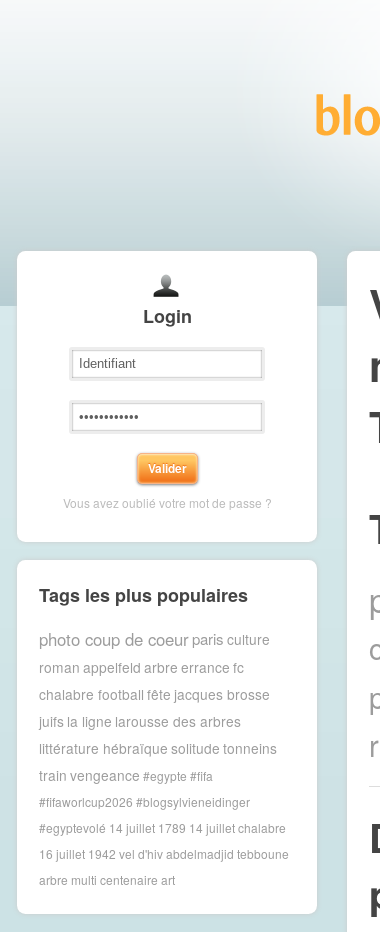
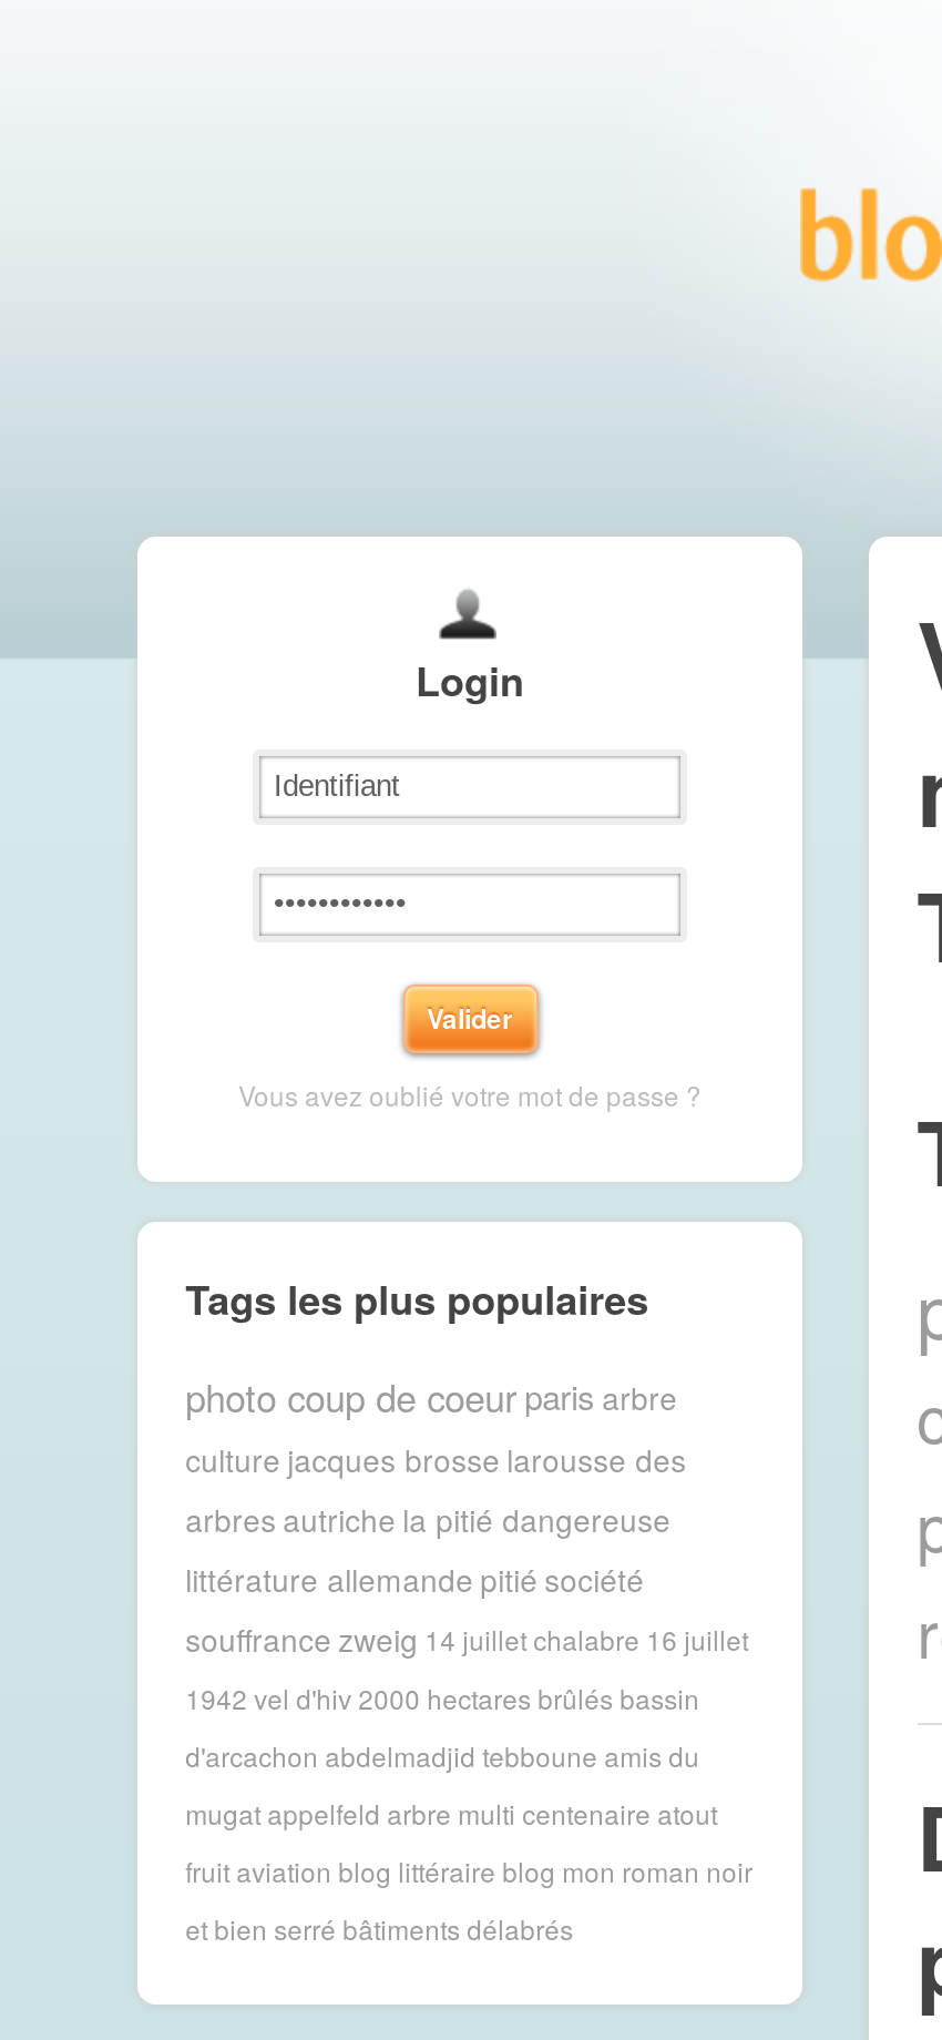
- photo coup de coeur paris culture
- roman appelfeld arbre errance fc
- chalabre football fête jacques brosse
- juifs la ligne larousse des arbres
- littérature hébraïque solitude tonneins
- train vengeance #egypte #fifa
- #fifaworlcup2026 #blogsylvieneidinger
- #egyptevolé 14 juillet 1789 14 juillet chalabre
- 16 juillet 1942 vel d'hiv abdelmadjid tebboune
- arbre multi centenaire art
+ photo coup de coeur paris arbre
+ culture jacques brosse larousse des
+ arbres autriche la pitié dangereuse
+ littérature allemande pitié société
+ souffrance zweig 14 juillet chalabre 16 juillet
+ 1942 vel d'hiv 2000 hectares brûlés bassin
+ d'arcachon abdelmadjid tebboune amis du
+ mugat appelfeld arbre multi centenaire atout
+ fruit aviation blog littéraire blog mon roman noir
+ et bien serré bâtiments délabrés
